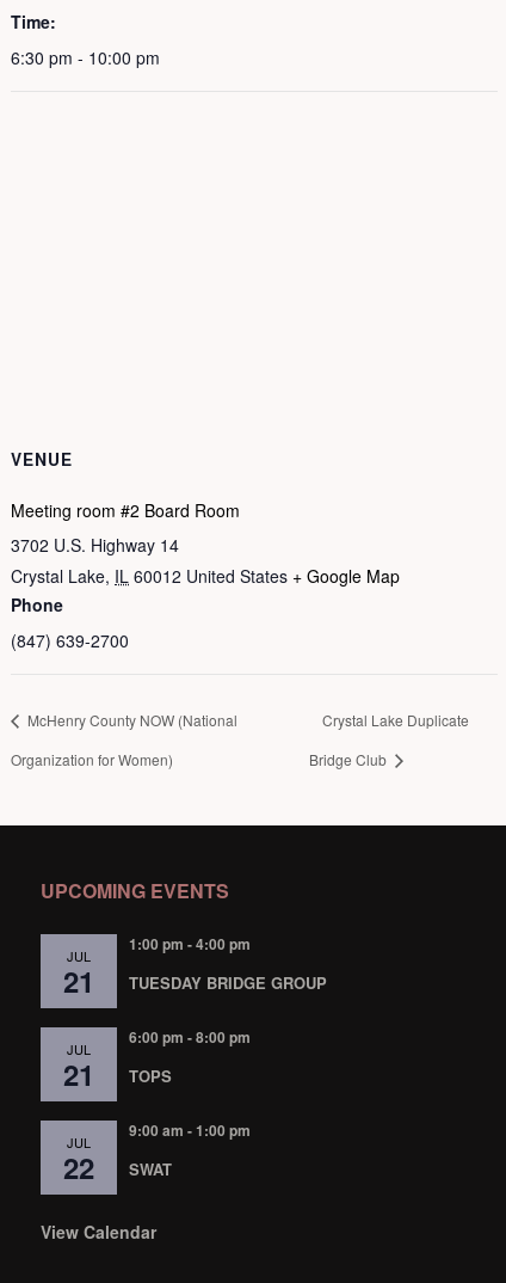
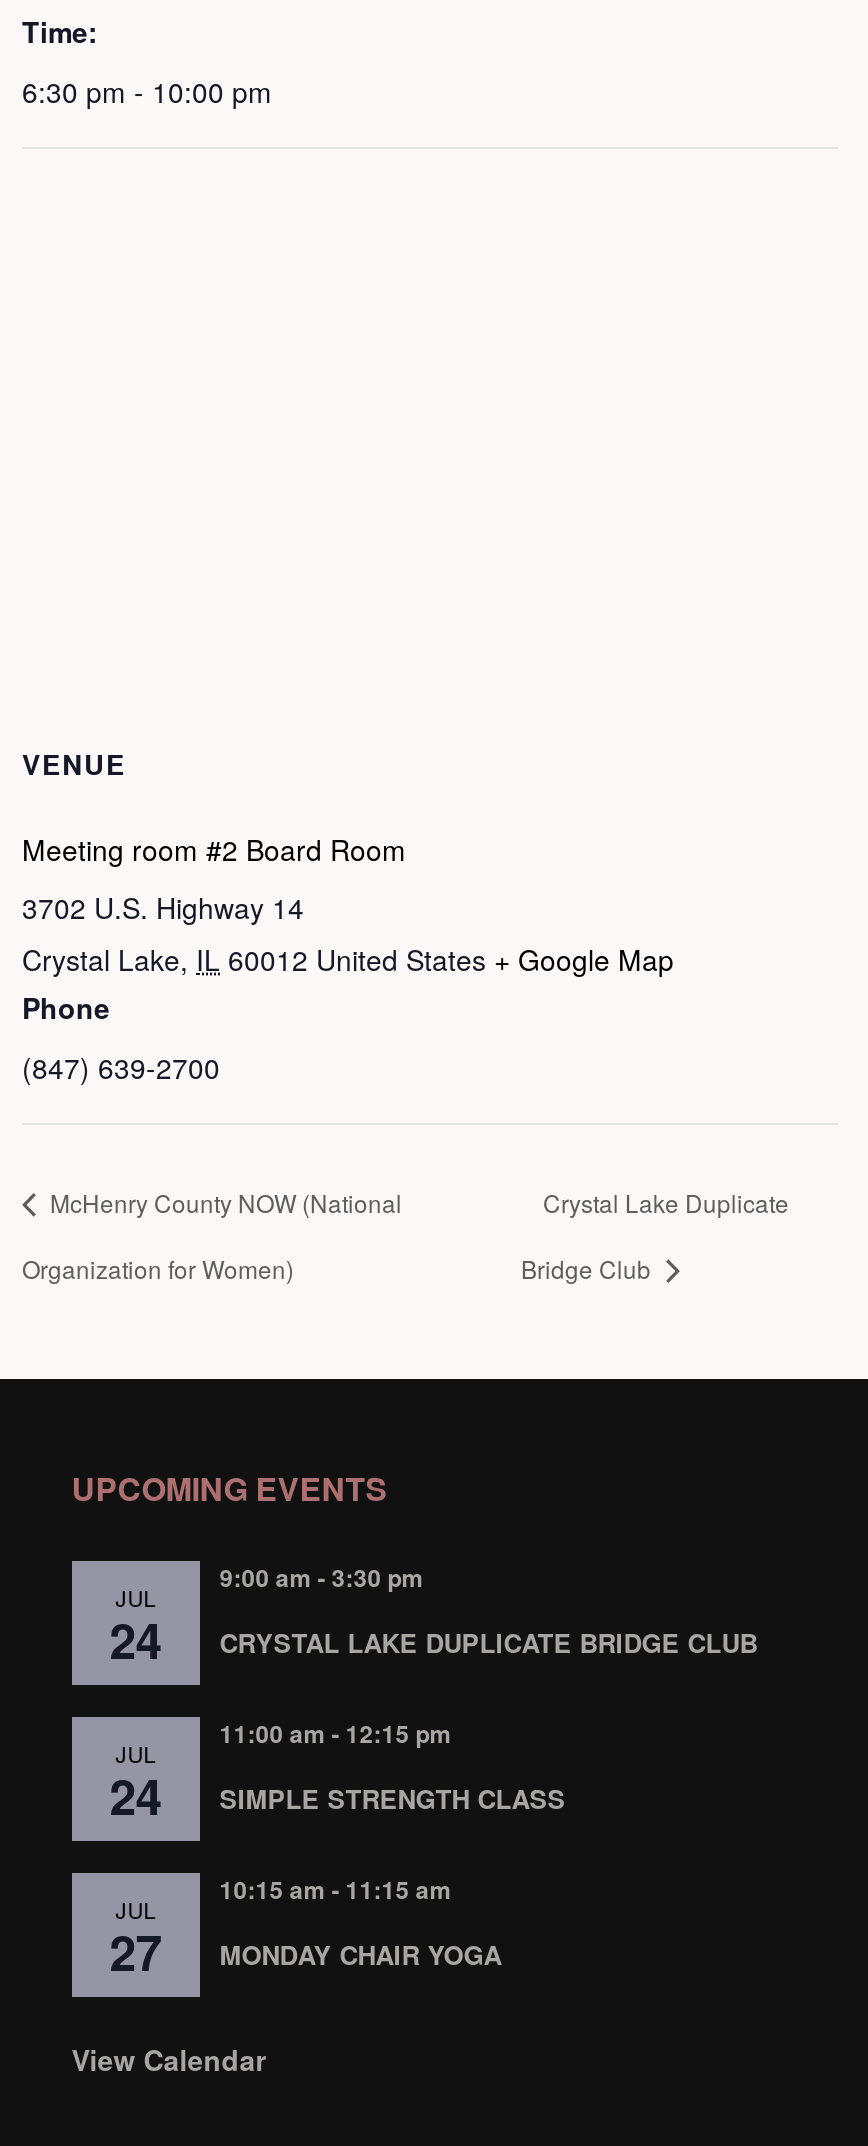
- 1:00 pm - 4:00 pm
+ 9:00 am - 3:30 pm

- 21
+ 24

- TUESDAY BRIDGE GROUP
+ CRYSTAL LAKE DUPLICATE BRIDGE CLUB

- 6:00 pm - 8:00 pm
+ 11:00 am - 12:15 pm

- 21
+ 24

- TOPS
+ SIMPLE STRENGTH CLASS

- 9:00 am - 1:00 pm
+ 10:15 am - 11:15 am

- 22
+ 27

- SWAT
+ MONDAY CHAIR YOGA
